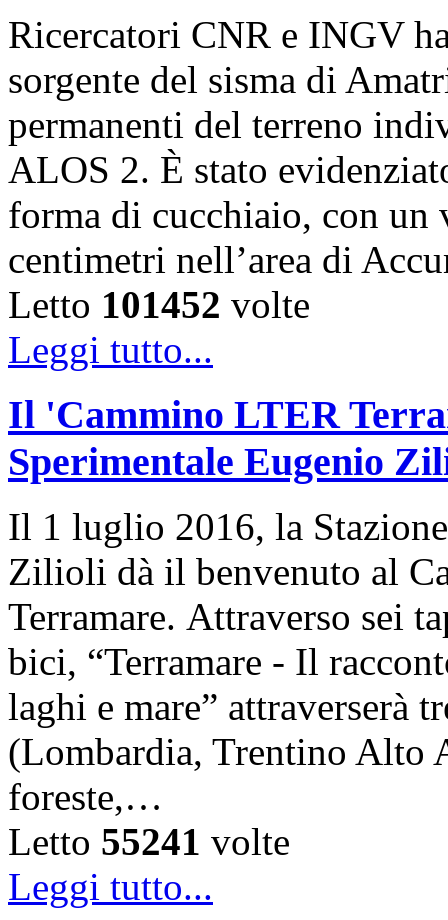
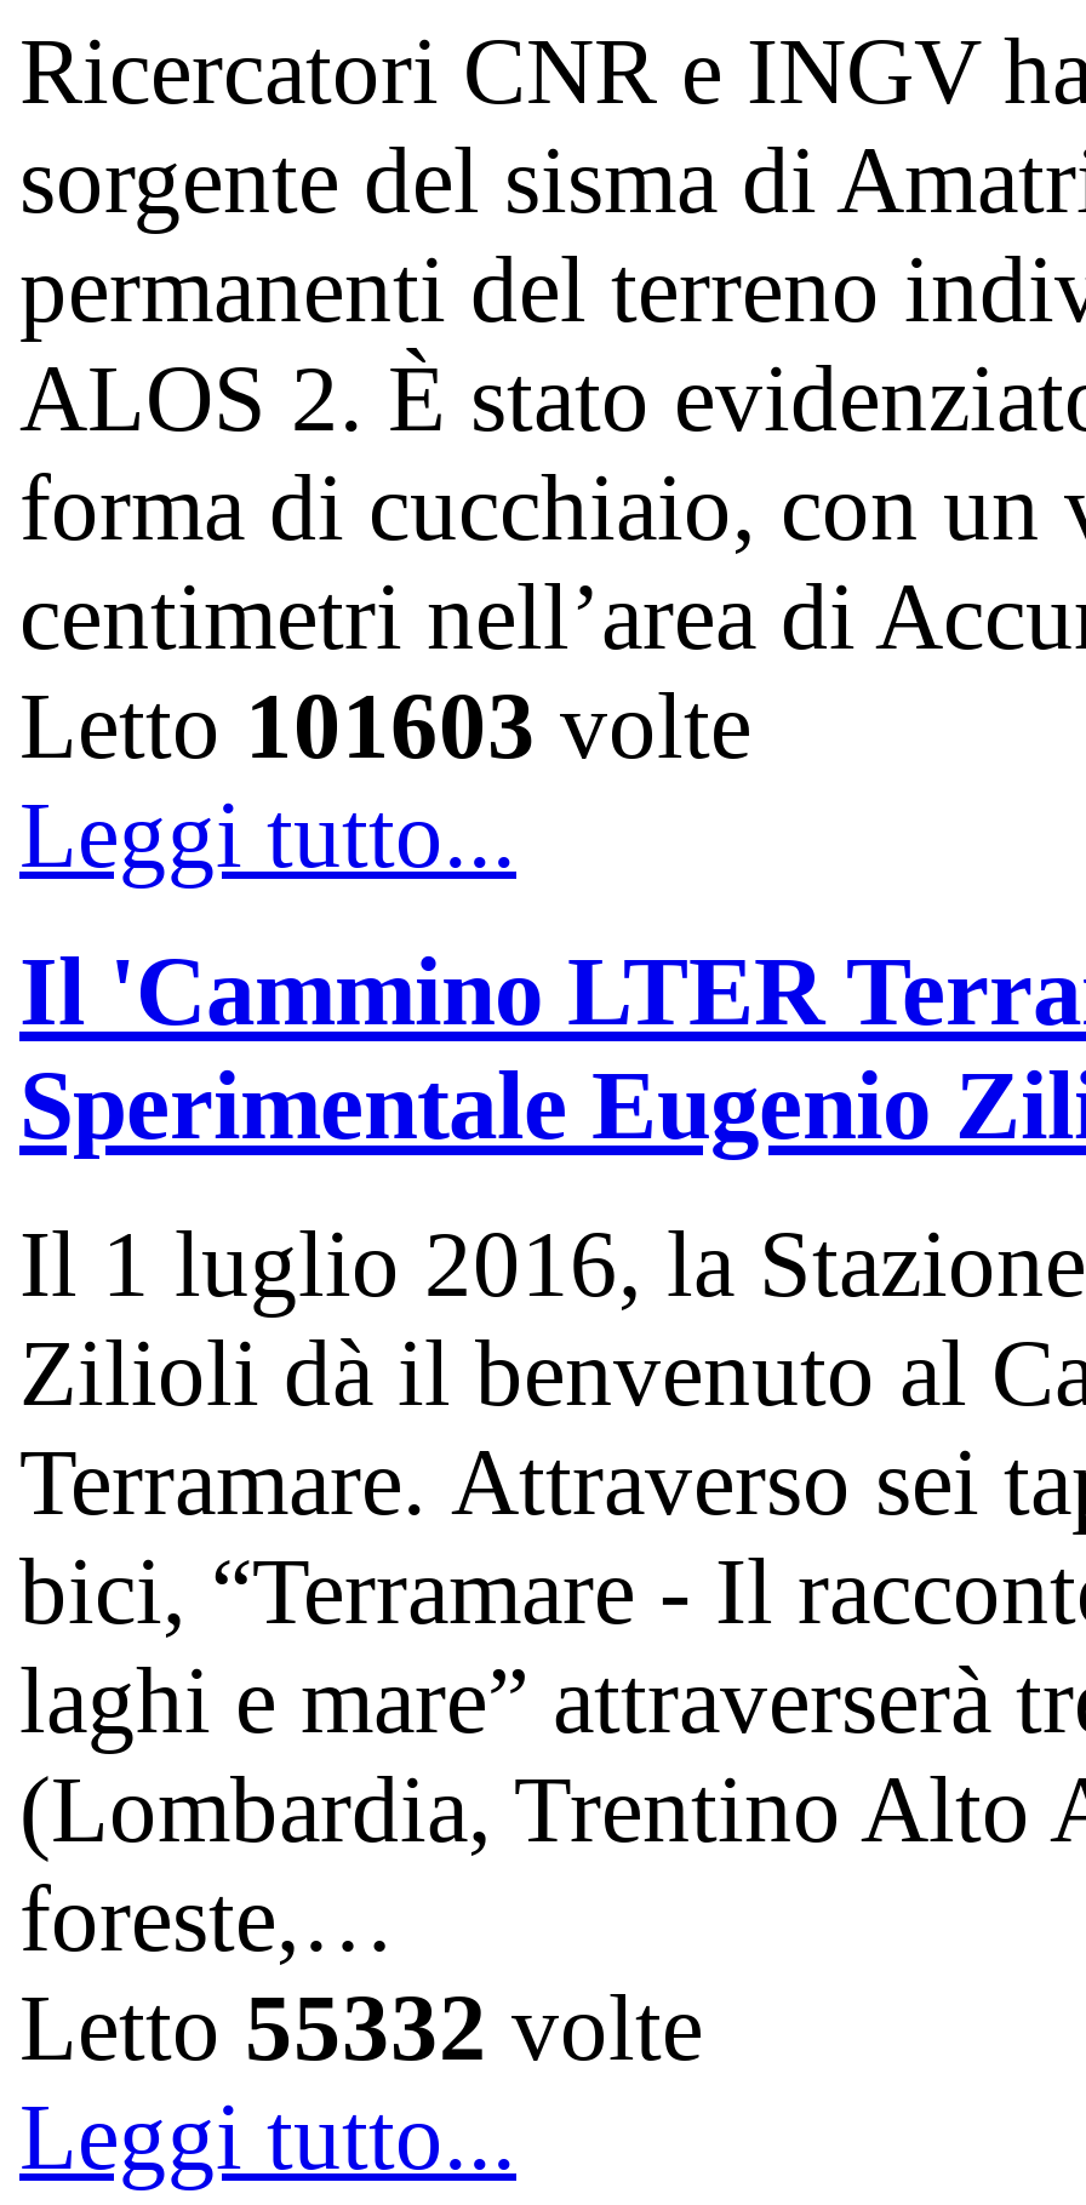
- Letto 101452 volte
+ Letto 101603 volte

- Letto 55241 volte
+ Letto 55332 volte
